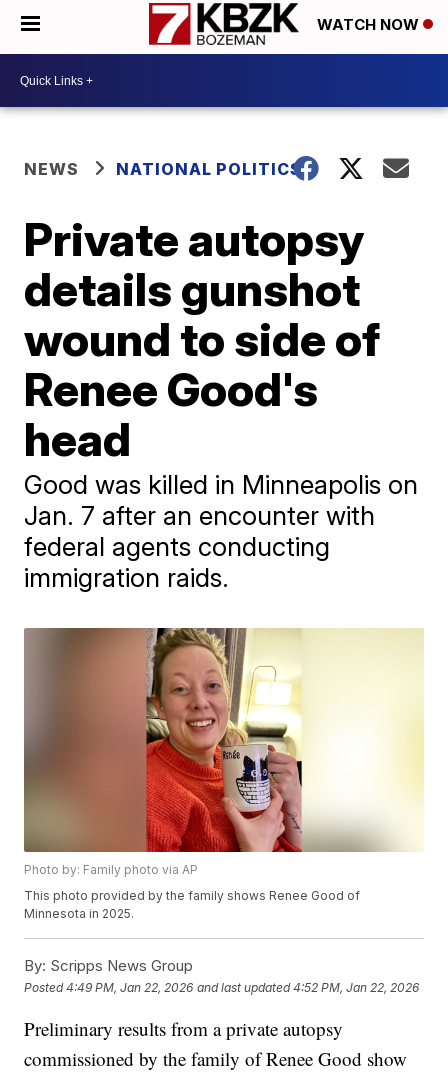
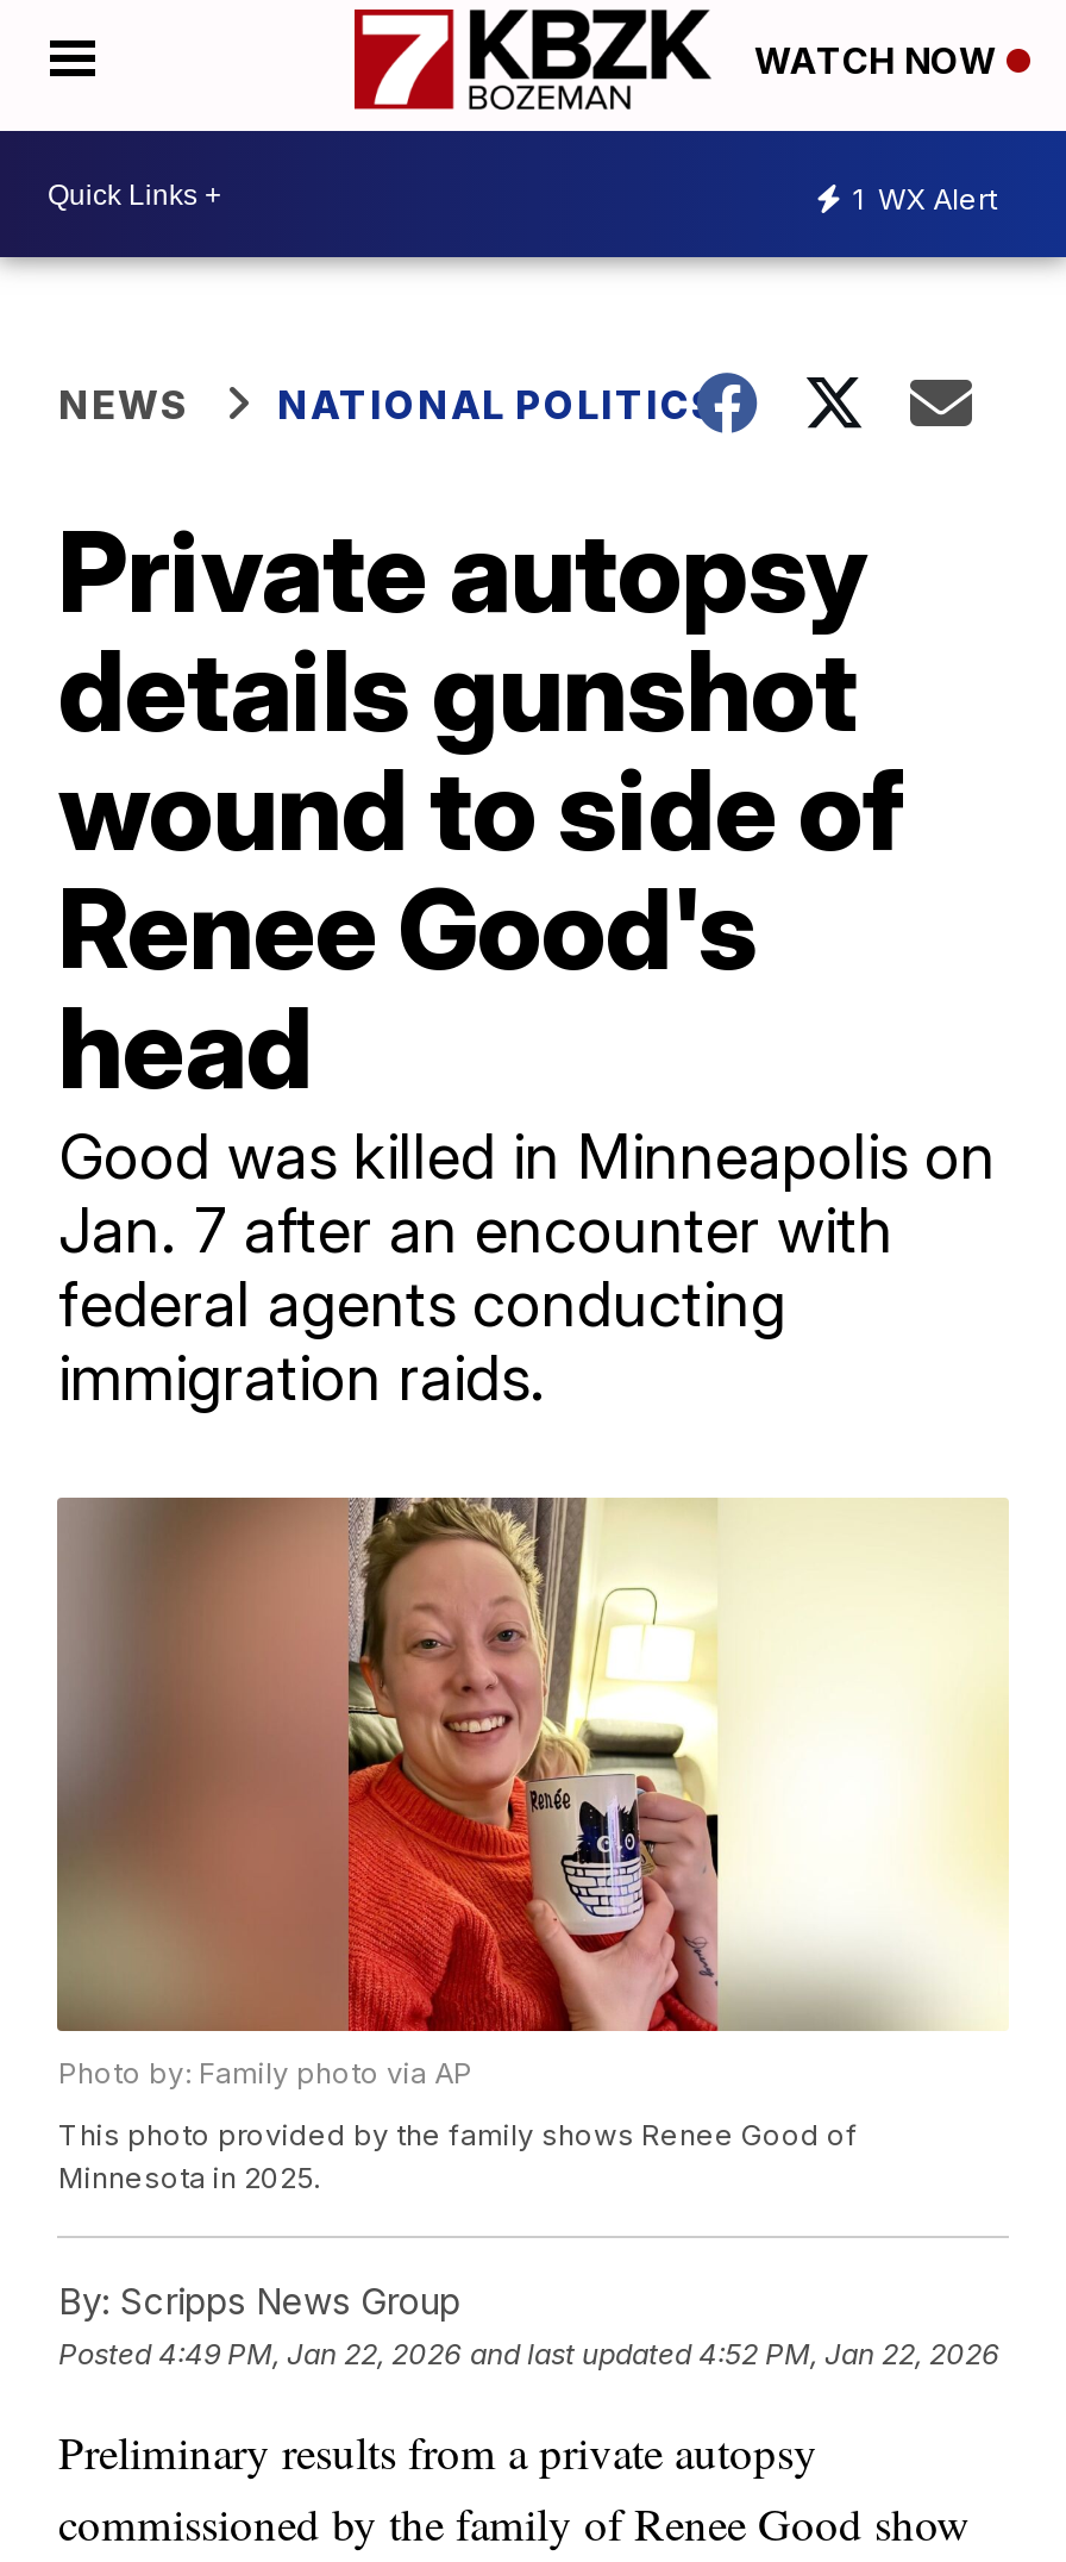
+ 1 WX Alert
